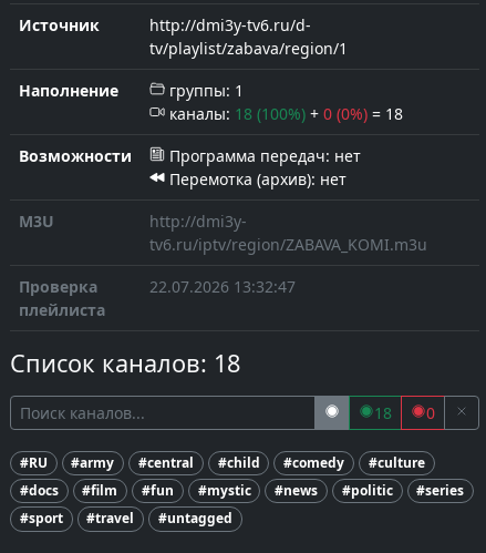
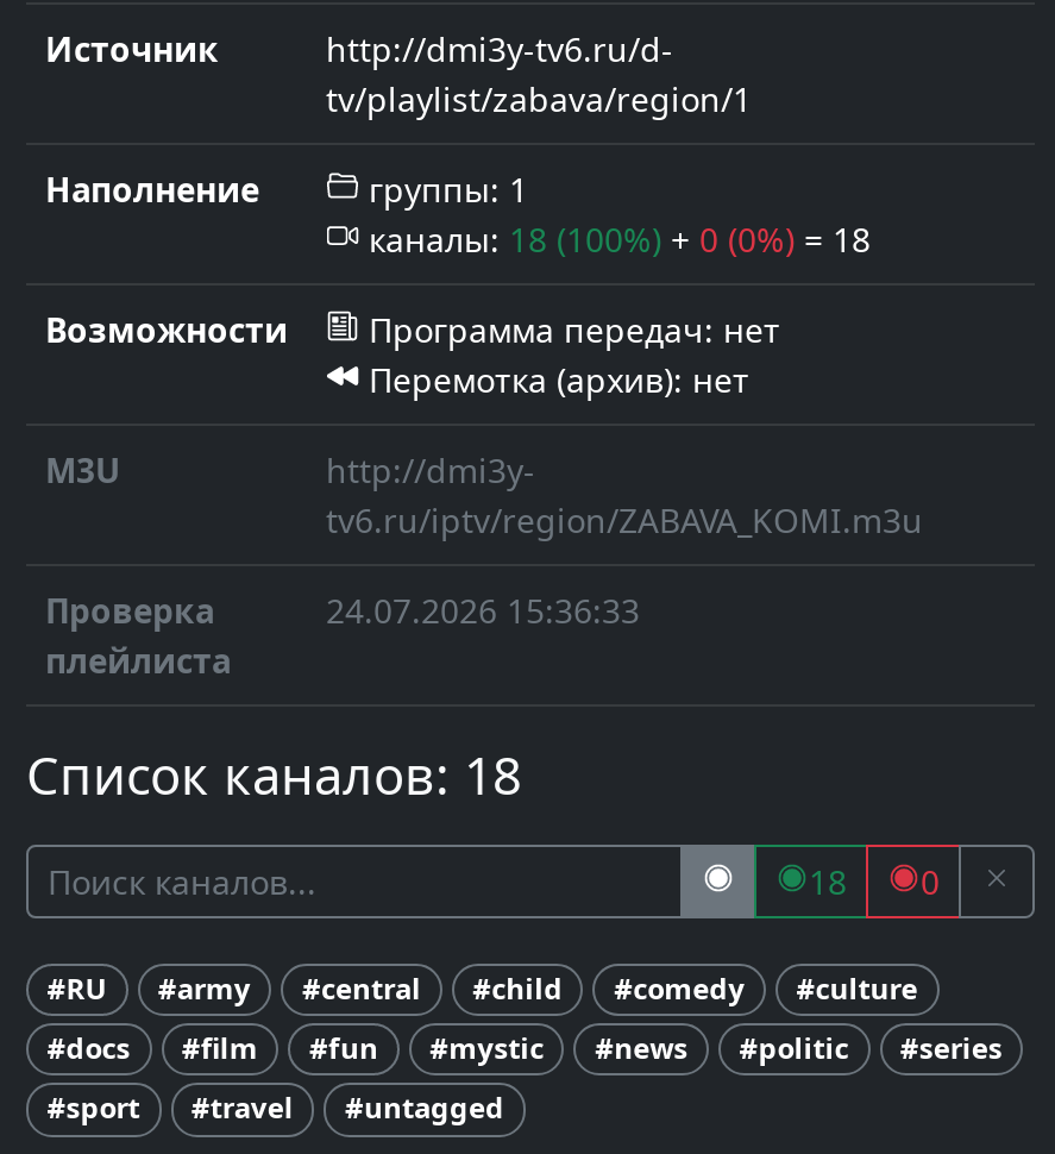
- 22.07.2026 13:32:47
+ 24.07.2026 15:36:33
